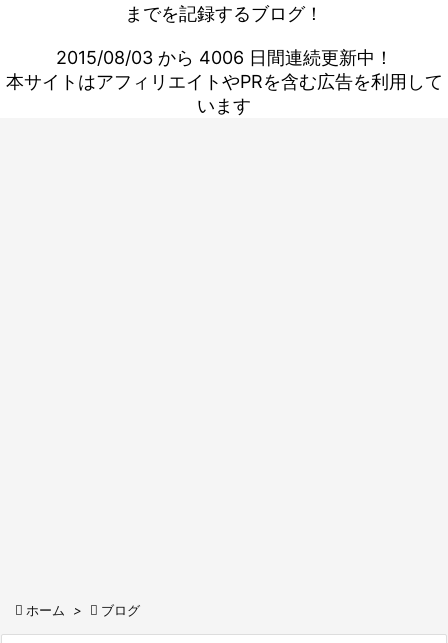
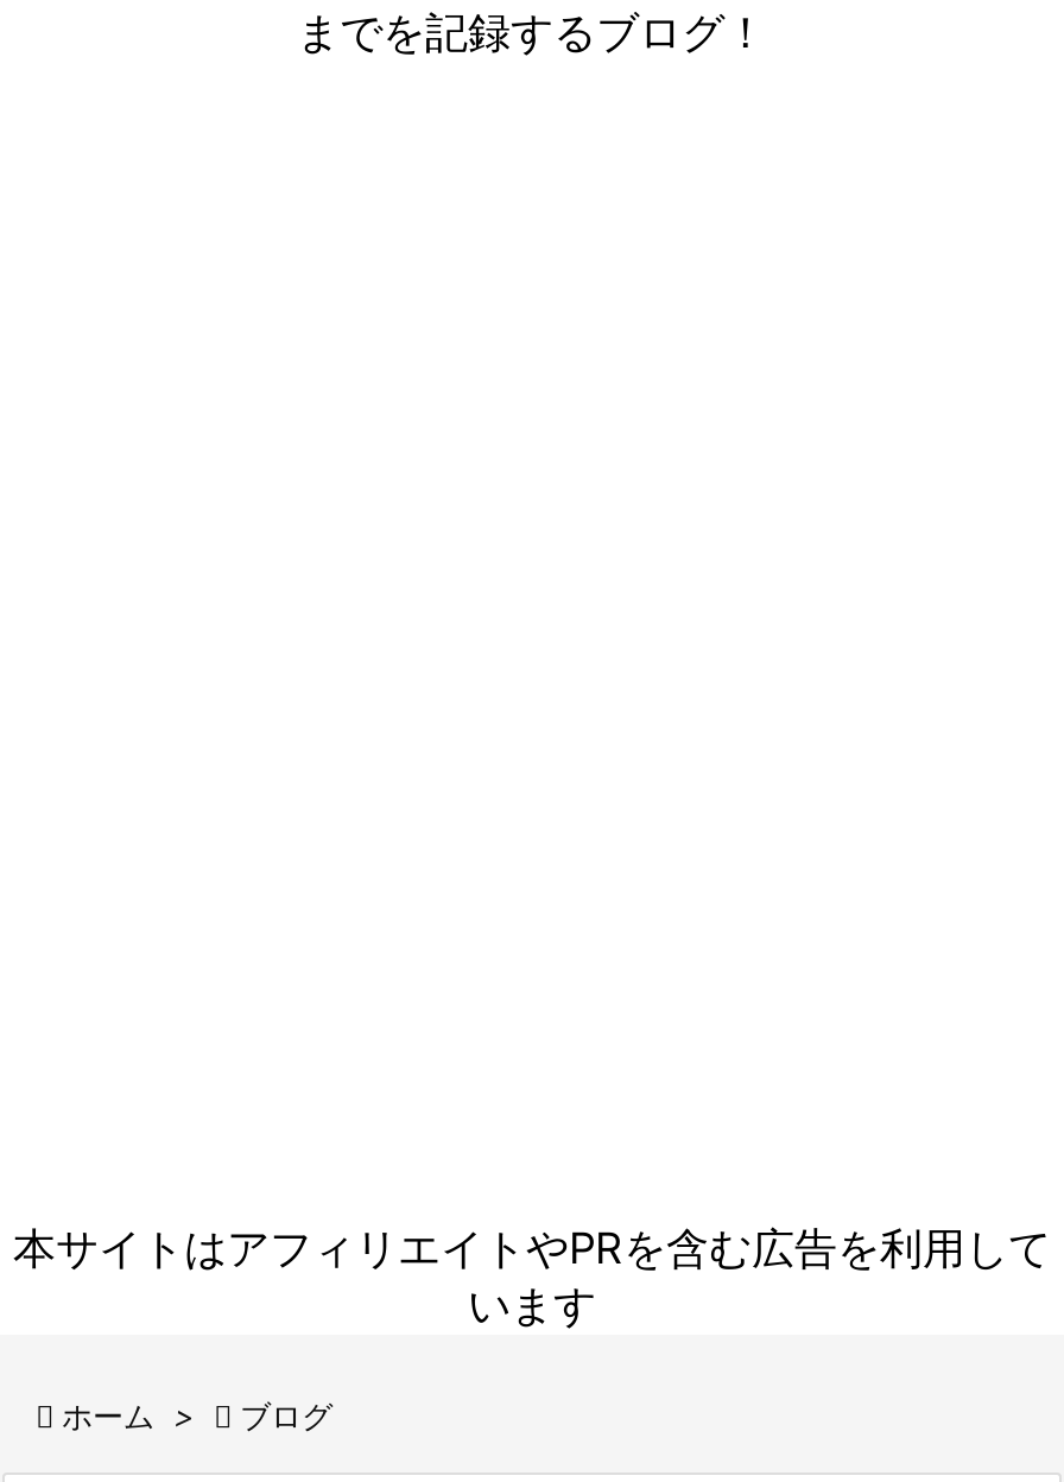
- 2015/08/03 から 4006 日間連続更新中！

moved down: 本サイトはアフィリエイトやPRを含む広告を利用して | います
